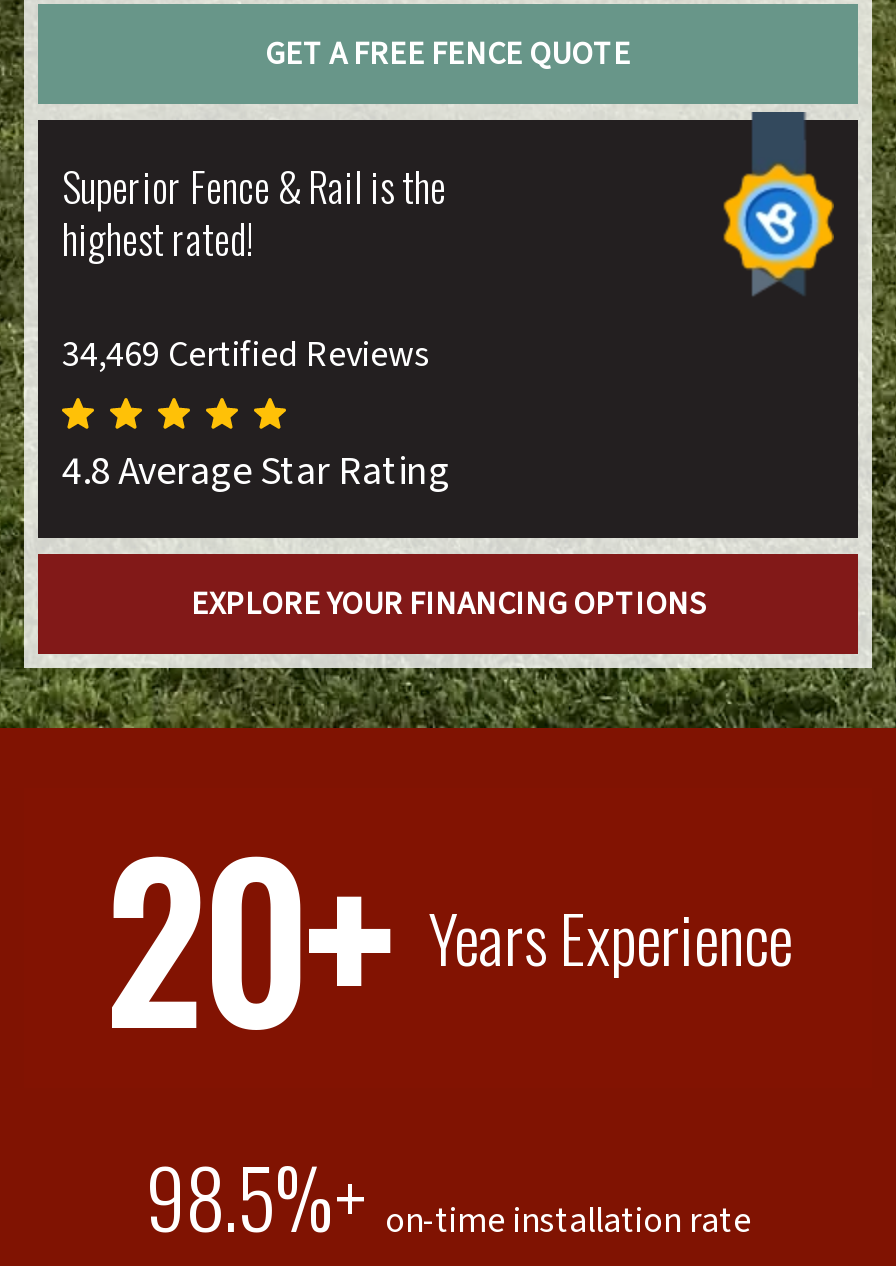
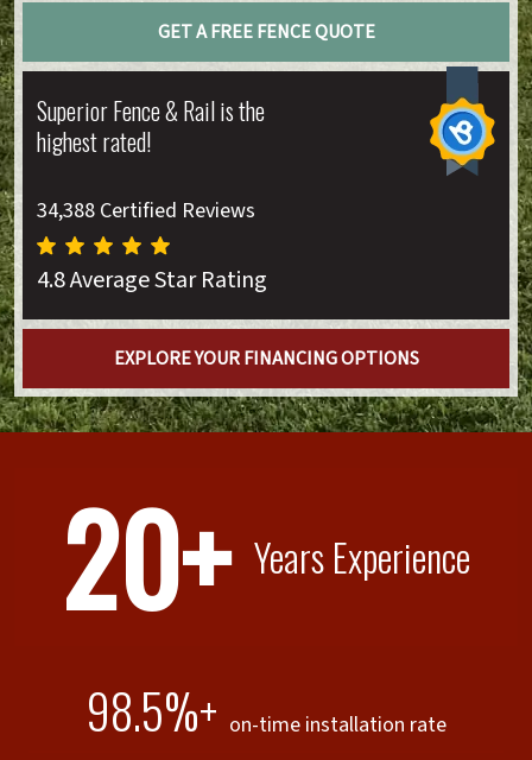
- 34,469 Certified Reviews
+ 34,388 Certified Reviews
